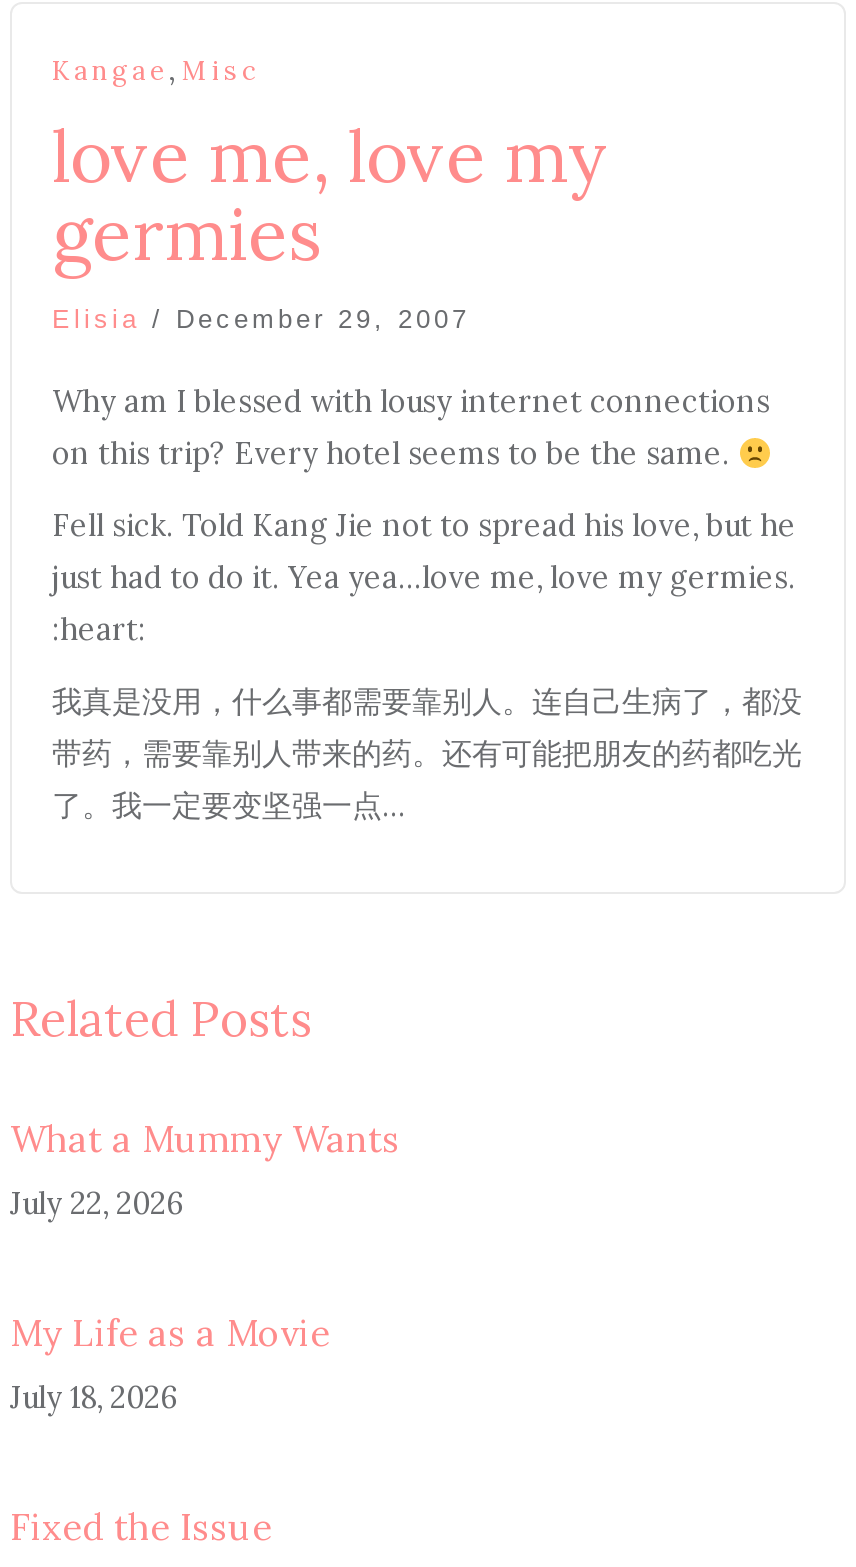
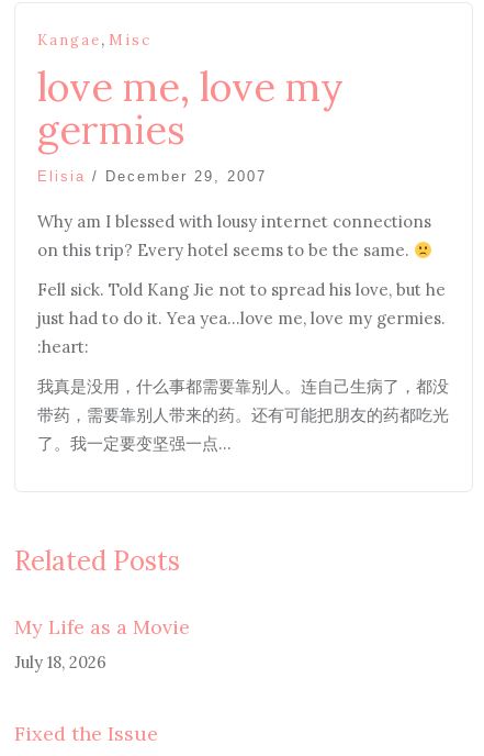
- What a Mummy Wants
- July 22, 2026
